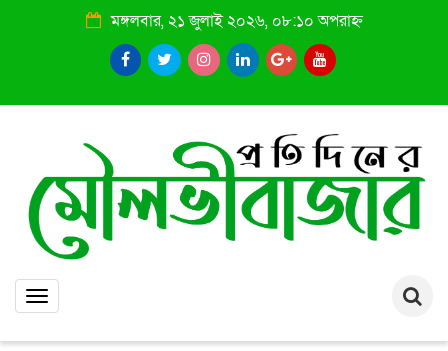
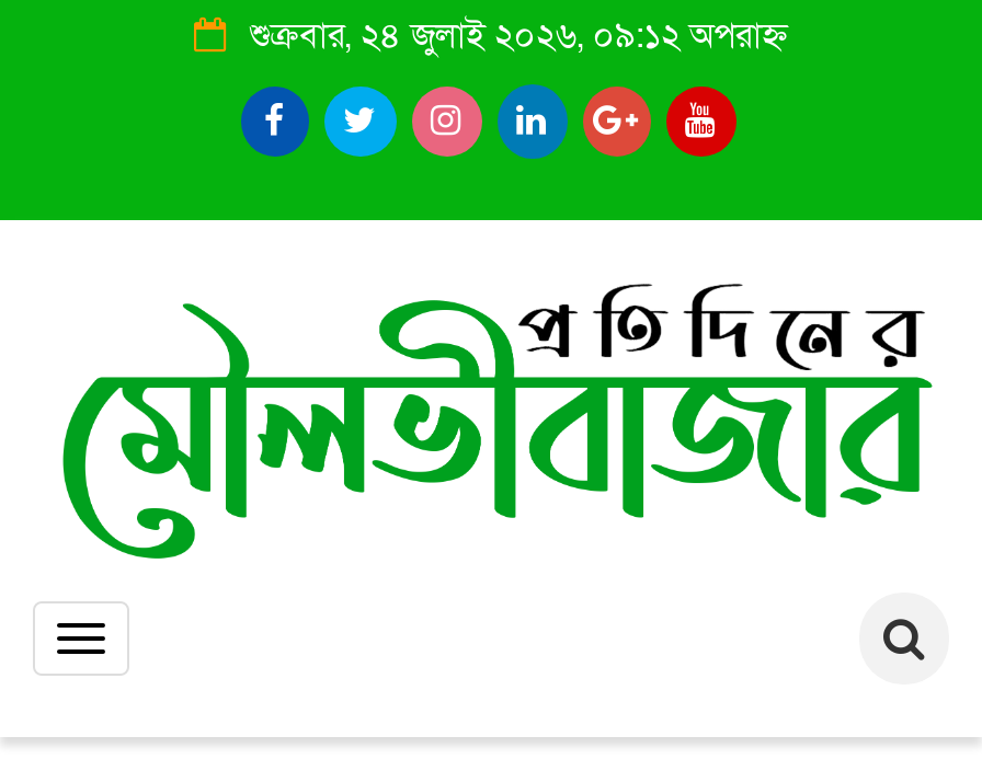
- মঙ্গলবার, ২১ জুলাই ২০২৬, ০৮:১০ অপরাহ্ন
+ শুক্রবার, ২৪ জুলাই ২০২৬, ০৯:১২ অপরাহ্ন
